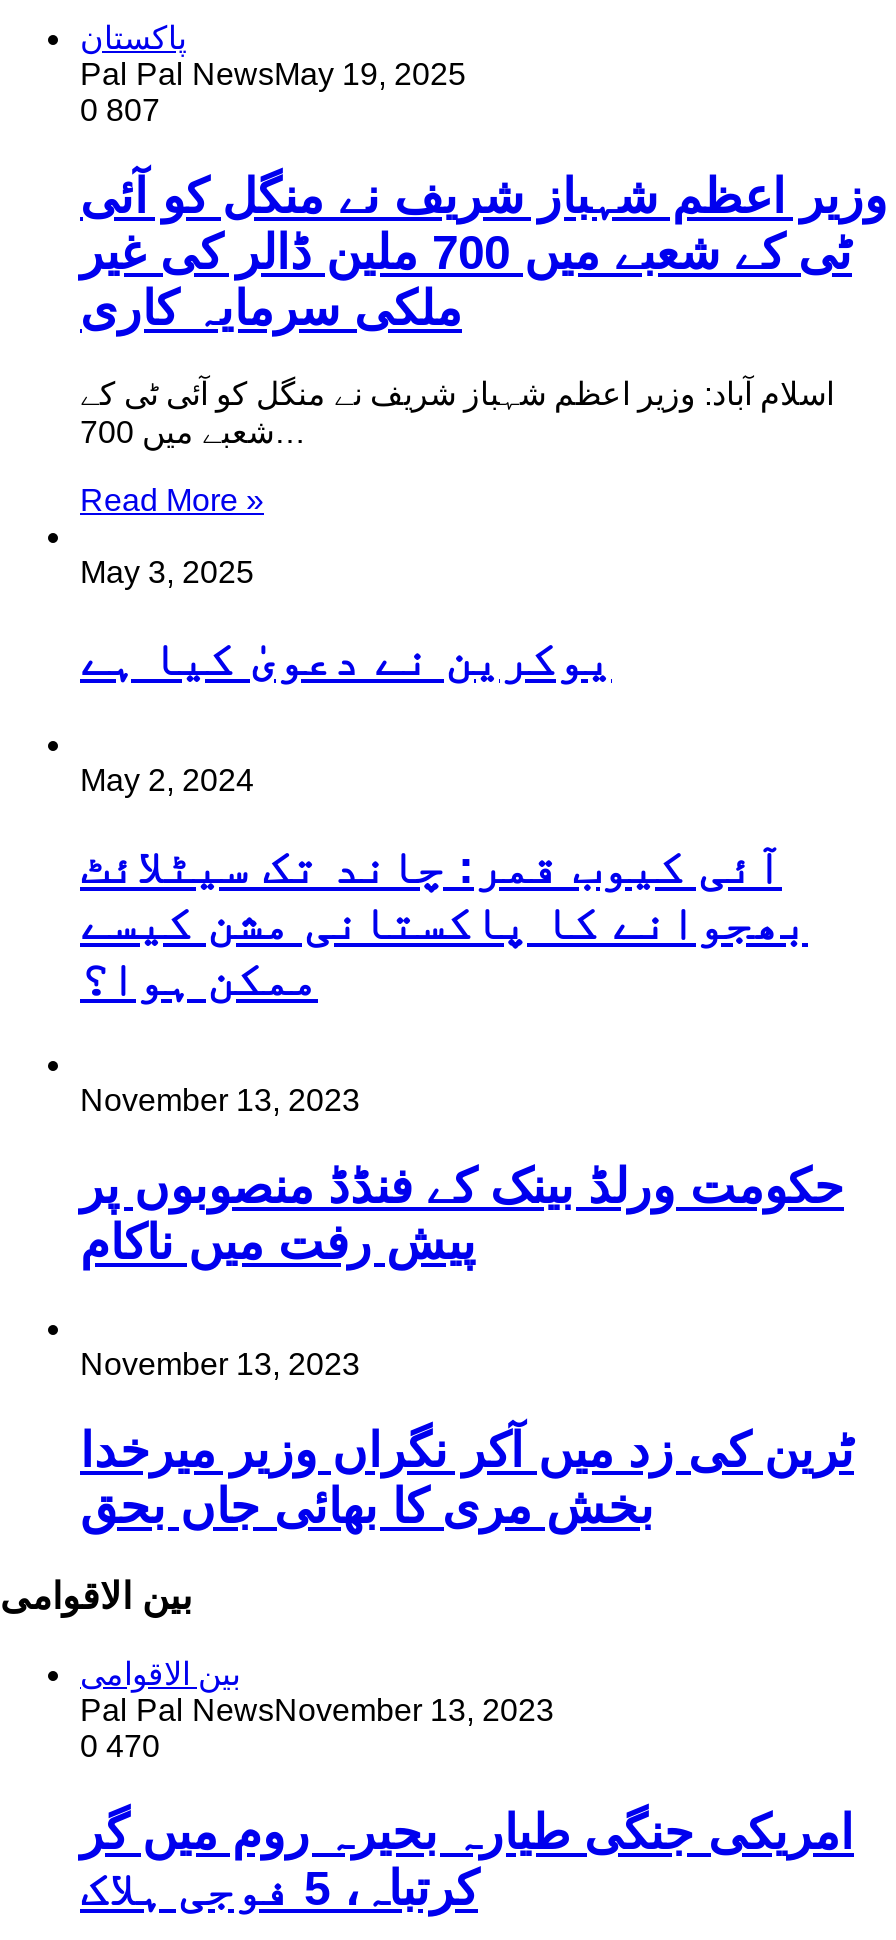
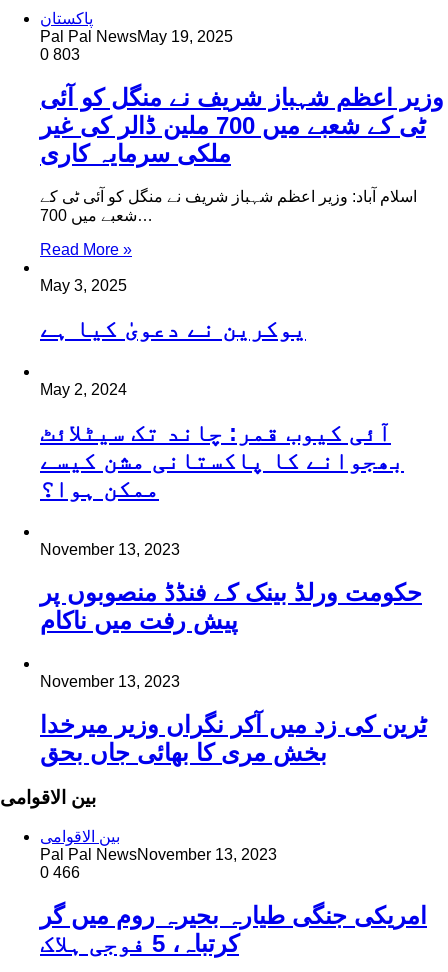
- 0 807
+ 0 803

- 0 470
+ 0 466
